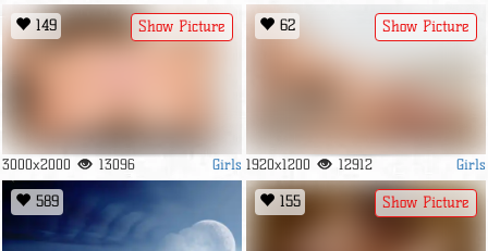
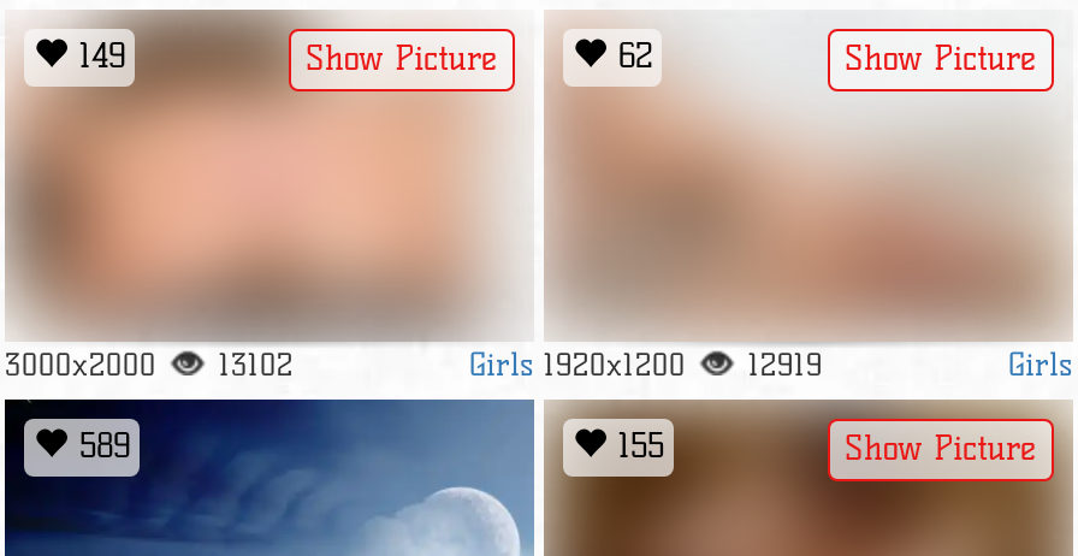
- 3000x2000 13096
+ 3000x2000 13102

- Girls 1920x1200 12912
+ Girls 1920x1200 12919
